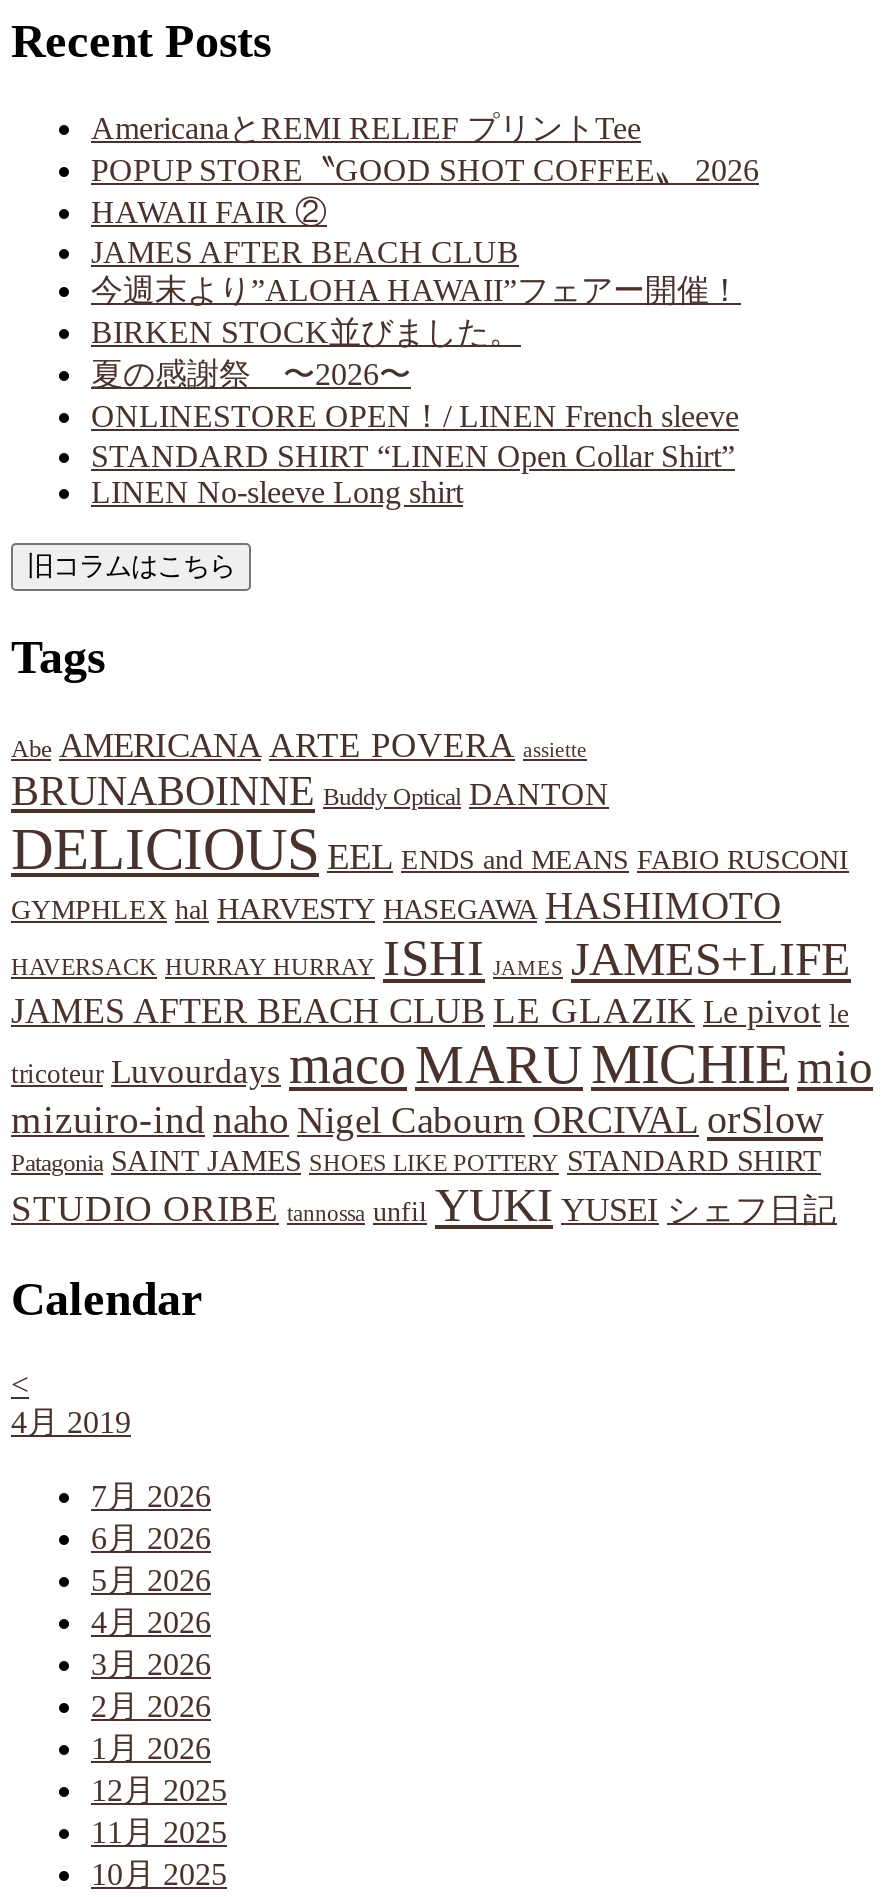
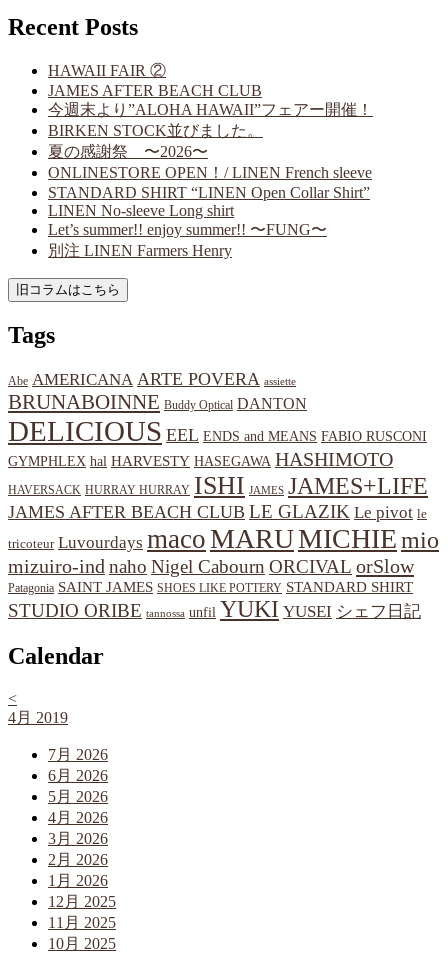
- AmericanaとREMI RELIEF プリントTee
- POPUP STORE〝GOOD SHOT COFFEE〟 2026

moved up: JAMES AFTER BEACH CLUB | 今週末より”ALOHA HAWAII”フェアー開催！ | BIRKEN STOCK並びました。 | 夏の感謝祭 〜2026〜 | ONLINESTORE OPEN！/ LINEN French sleeve | STANDARD SHIRT “LINEN Open Collar Shirt” | LINEN No-sleeve Long shirt

+ Let’s summer!! enjoy summer!! 〜FUNG〜
+ 別注 LINEN Farmers Henry
